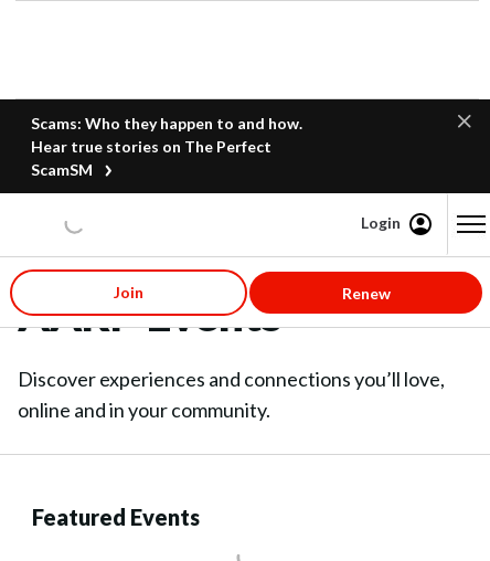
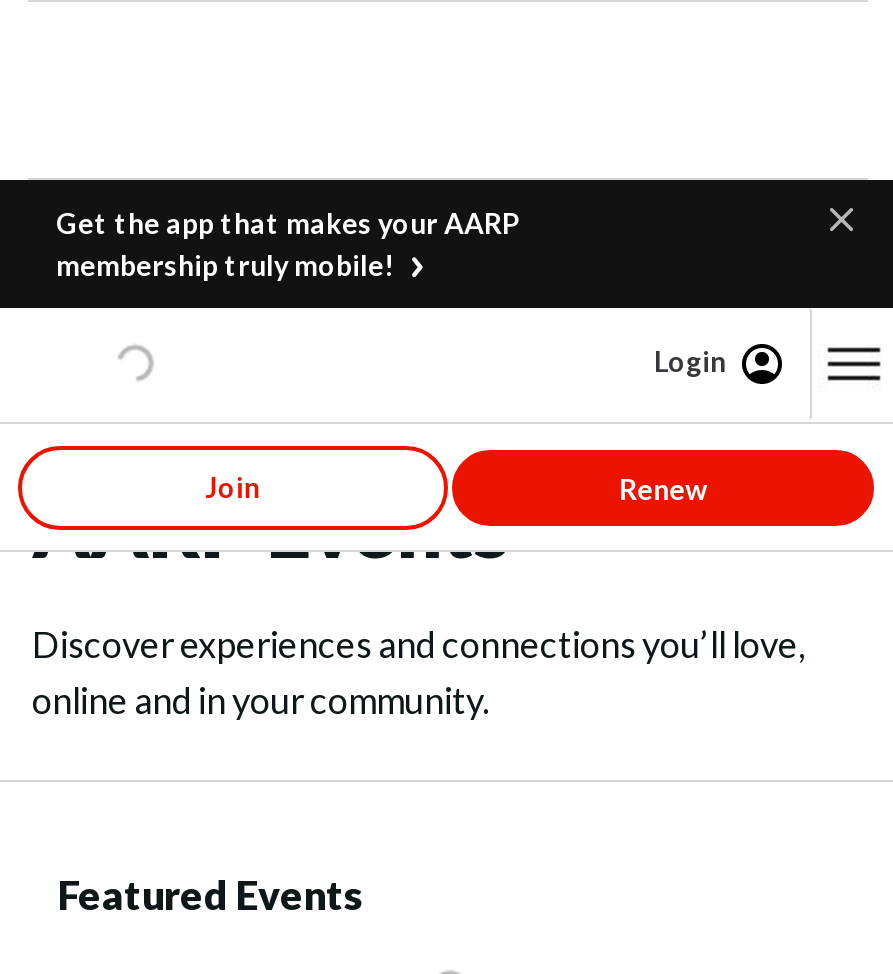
- Scams: Who they happen to and how.
- Hear true stories on The Perfect
- ScamSM
+ Get the app that makes your AARP
+ membership truly mobile!
